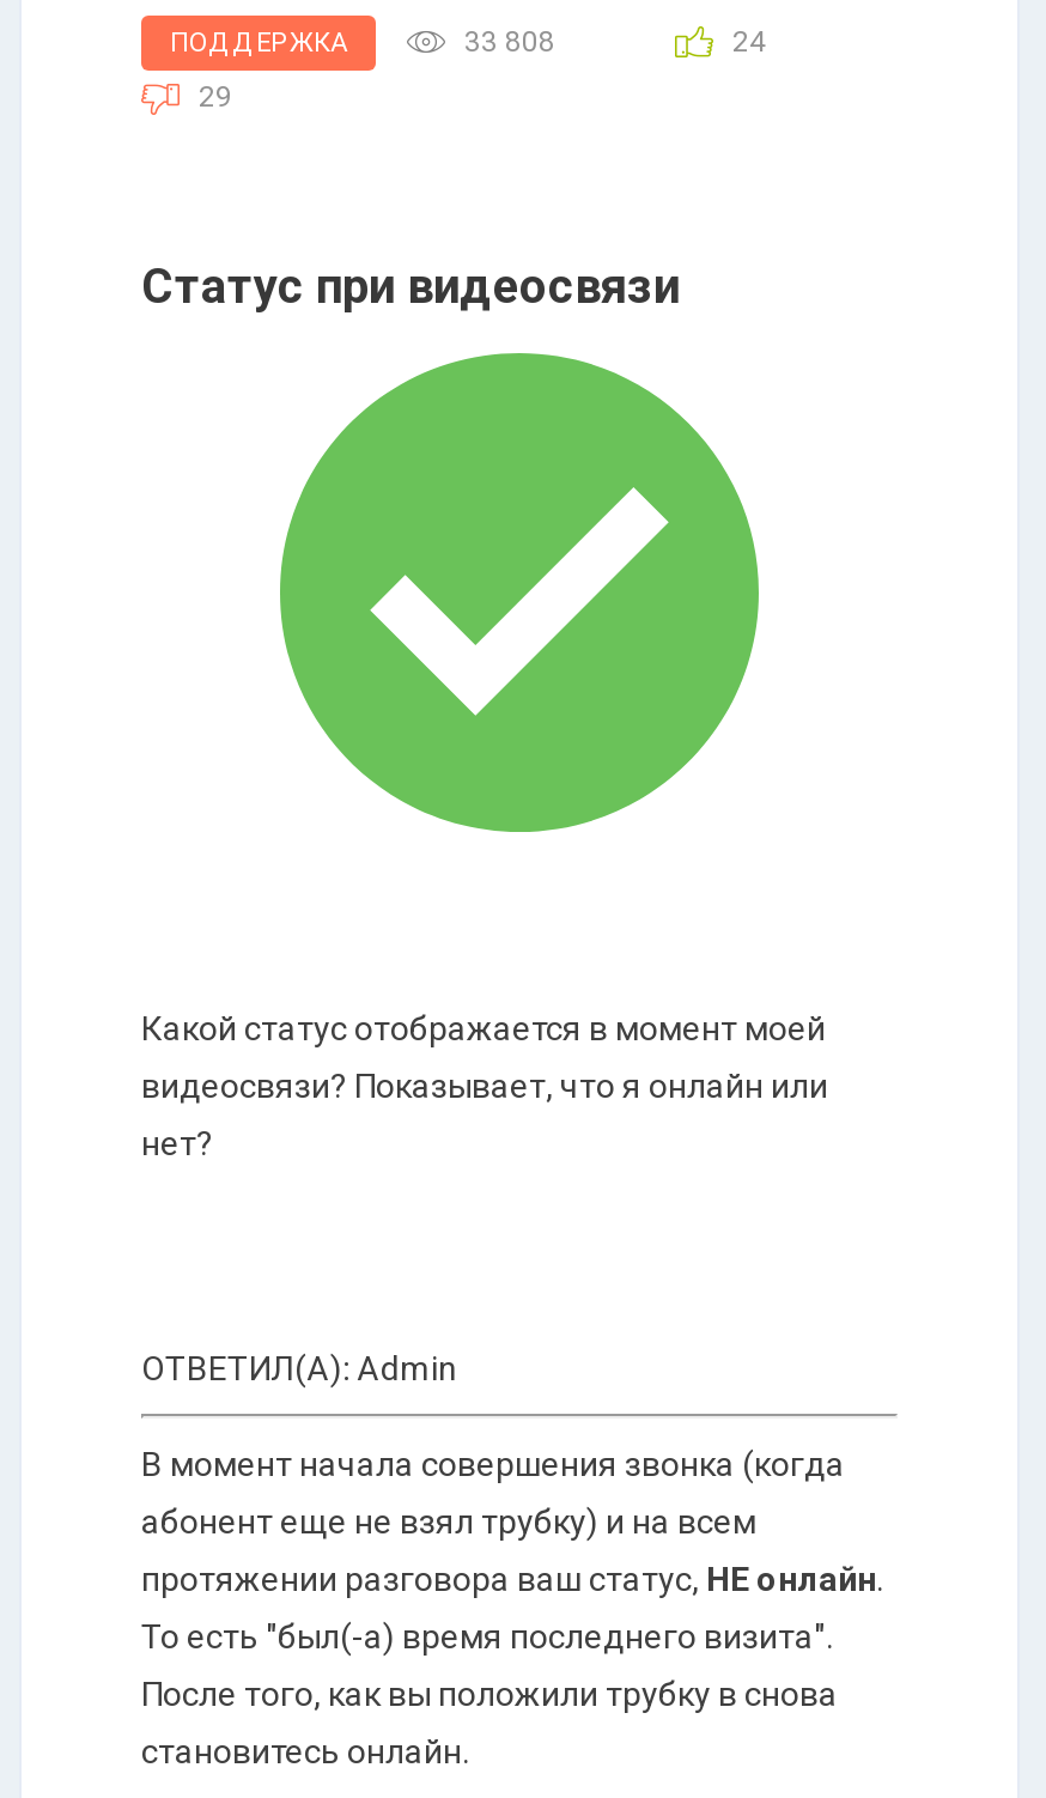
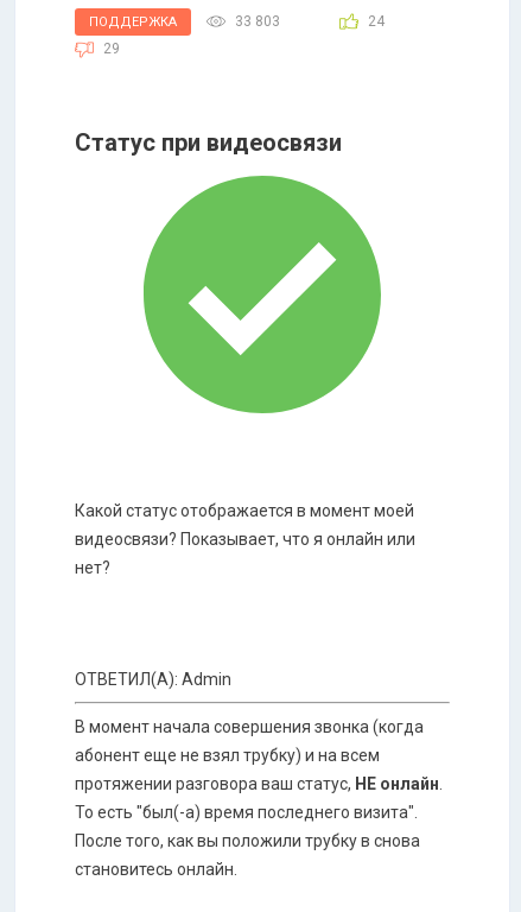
- 33 808
+ 33 803
